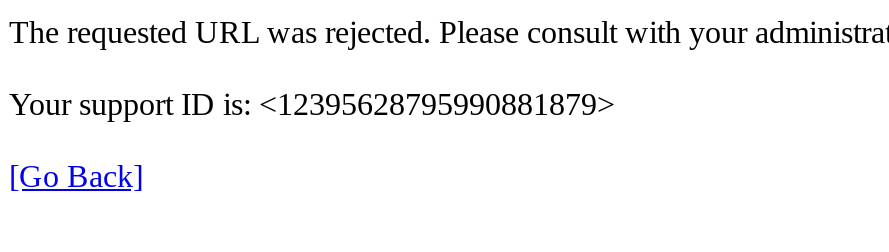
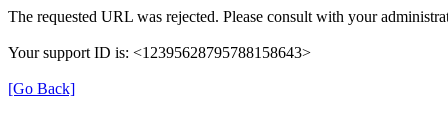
- Your support ID is: <12395628795990881879>
+ Your support ID is: <12395628795788158643>
